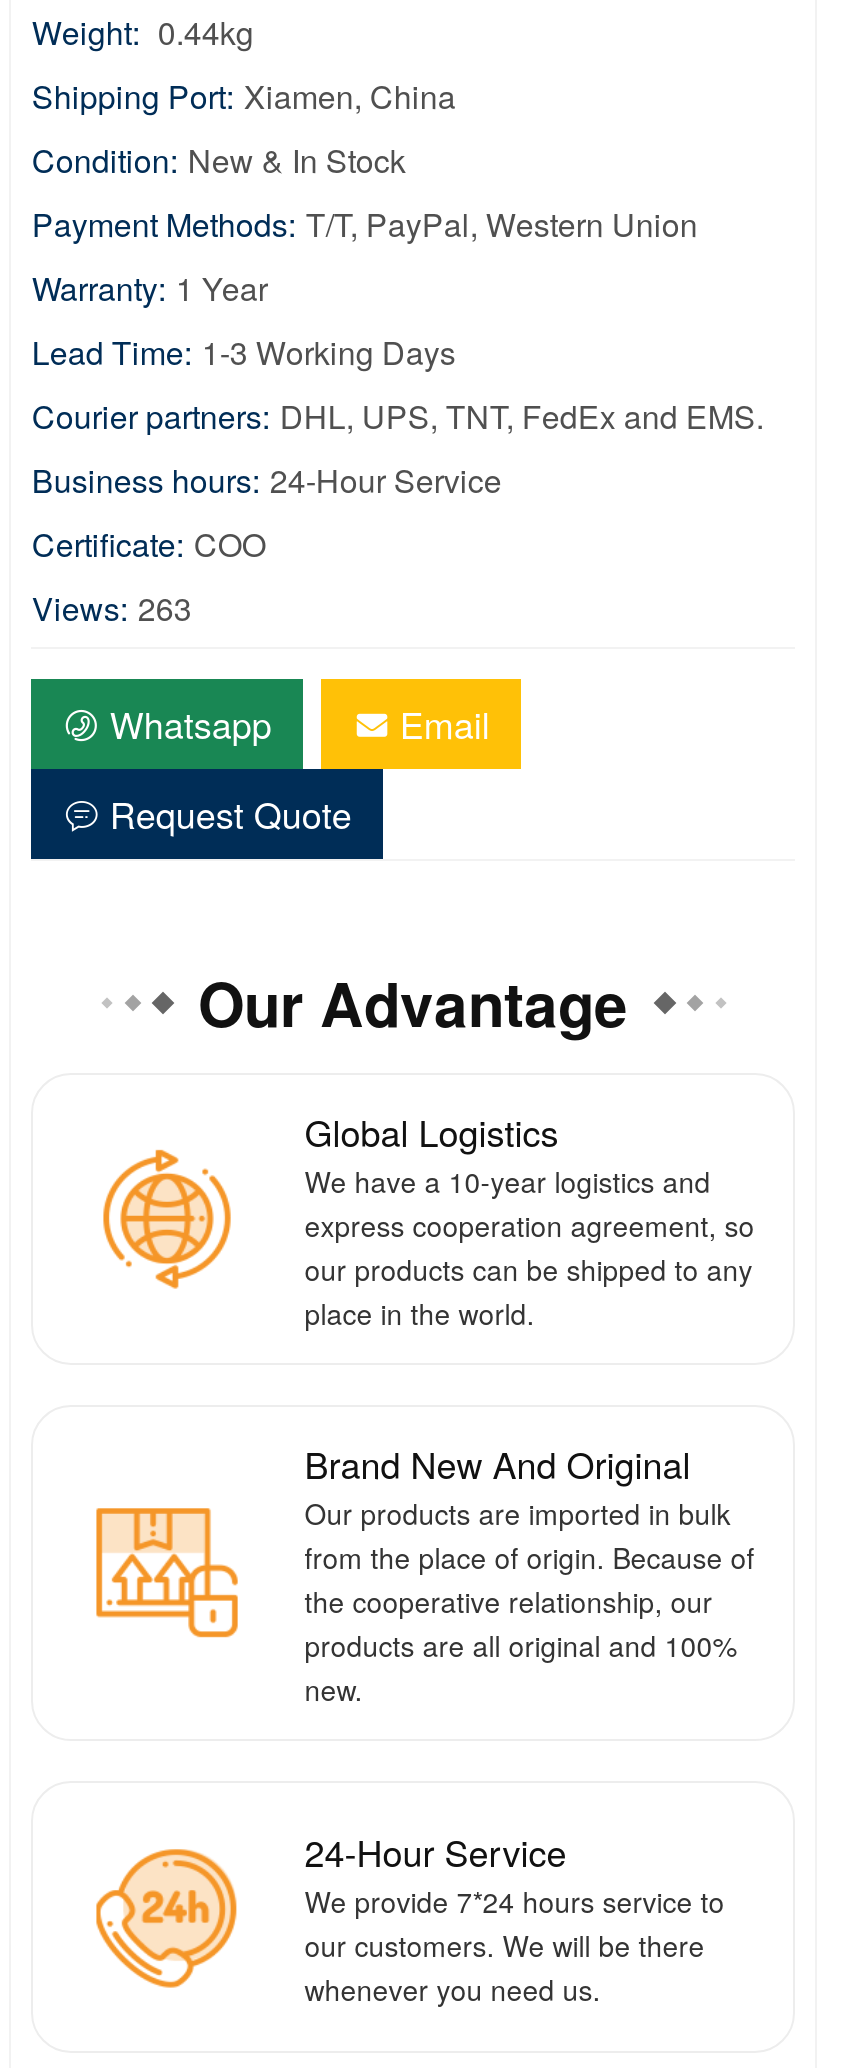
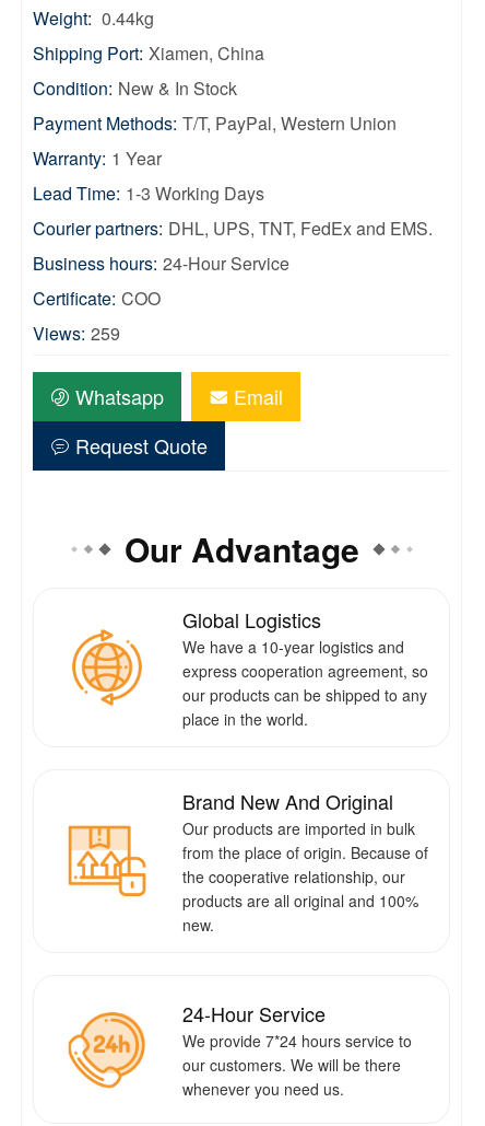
- Views: 263
+ Views: 259
